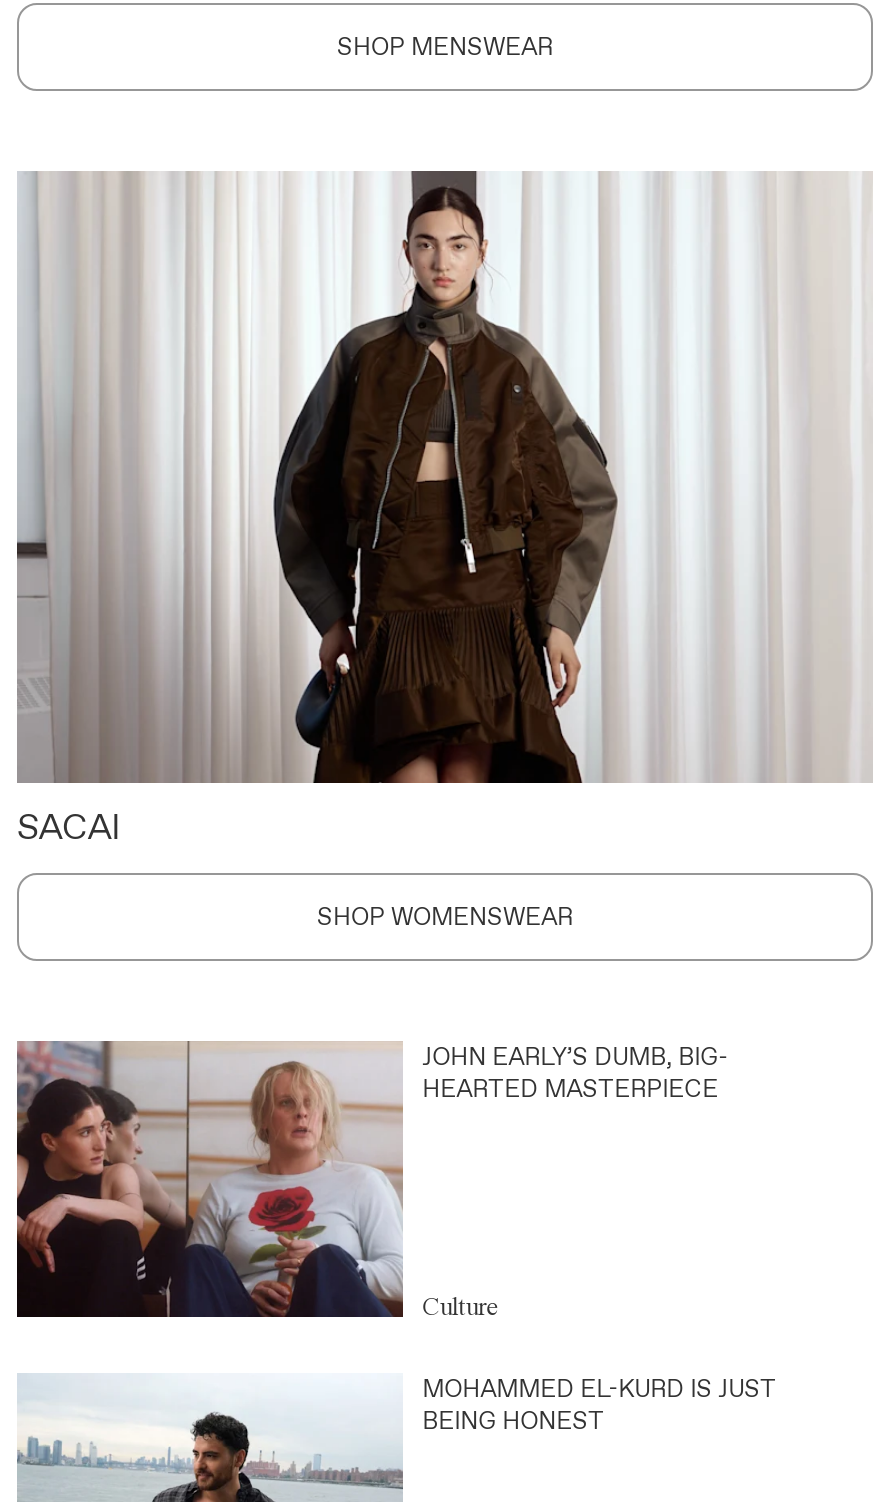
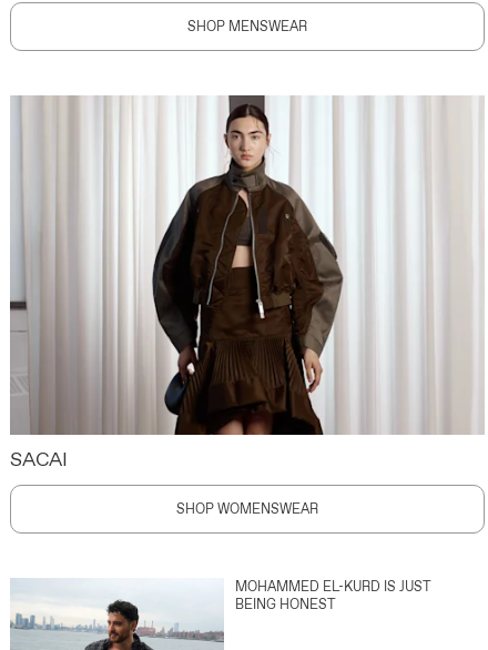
- [image]
- JOHN EARLY’S DUMB, BIG-
- HEARTED MASTERPIECE

- Culture
